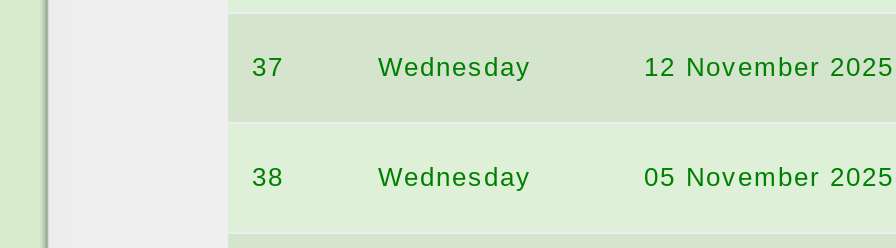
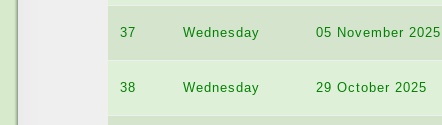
- 12 November 2025
+ 05 November 2025

- 05 November 2025
+ 29 October 2025
